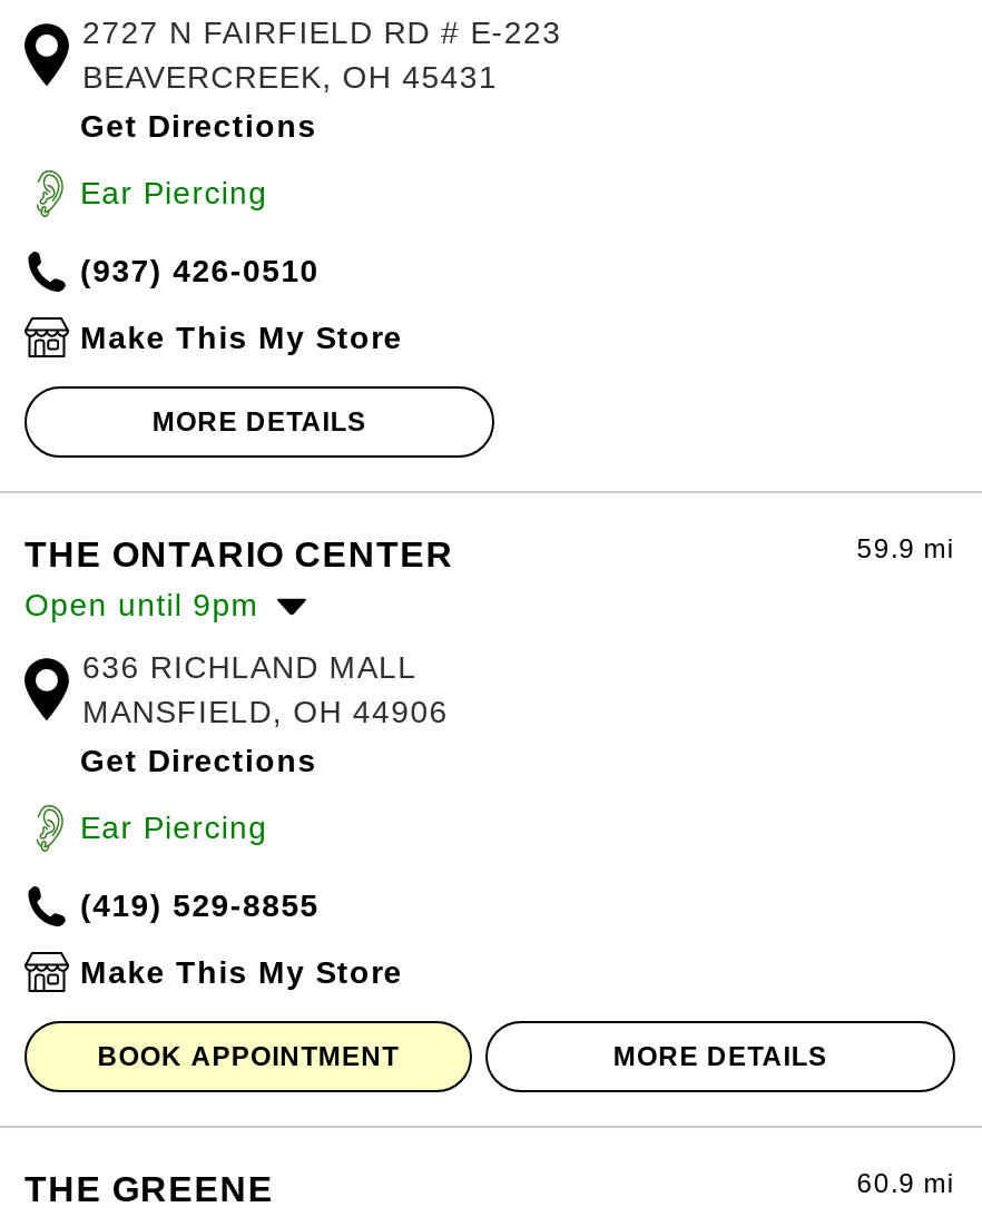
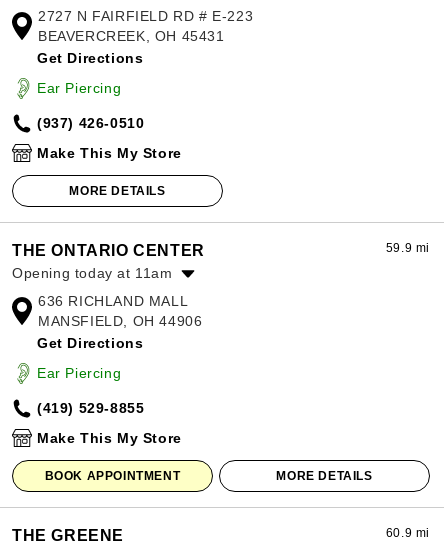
- Open until 9pm
+ Opening today at 11am
